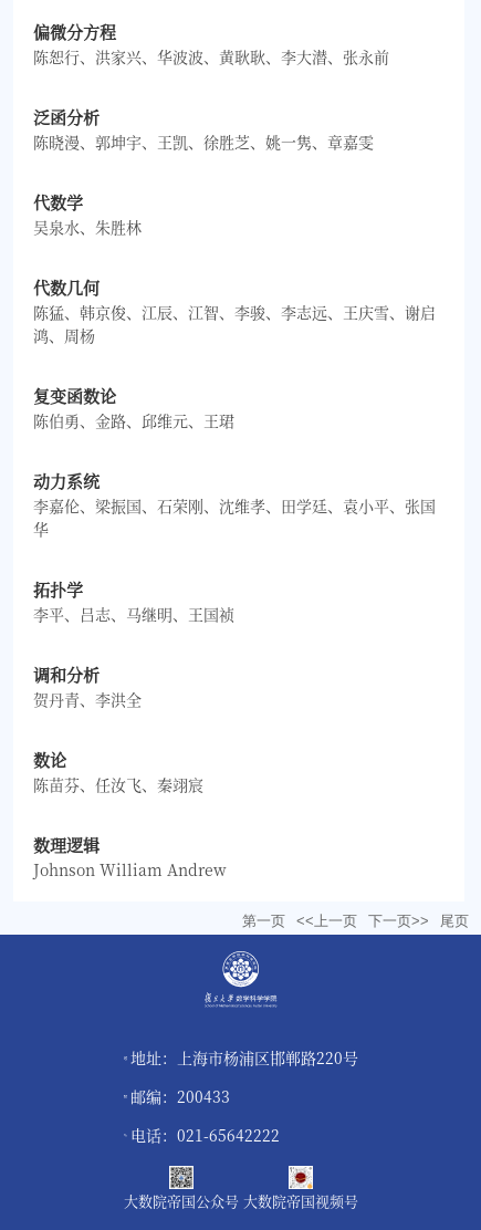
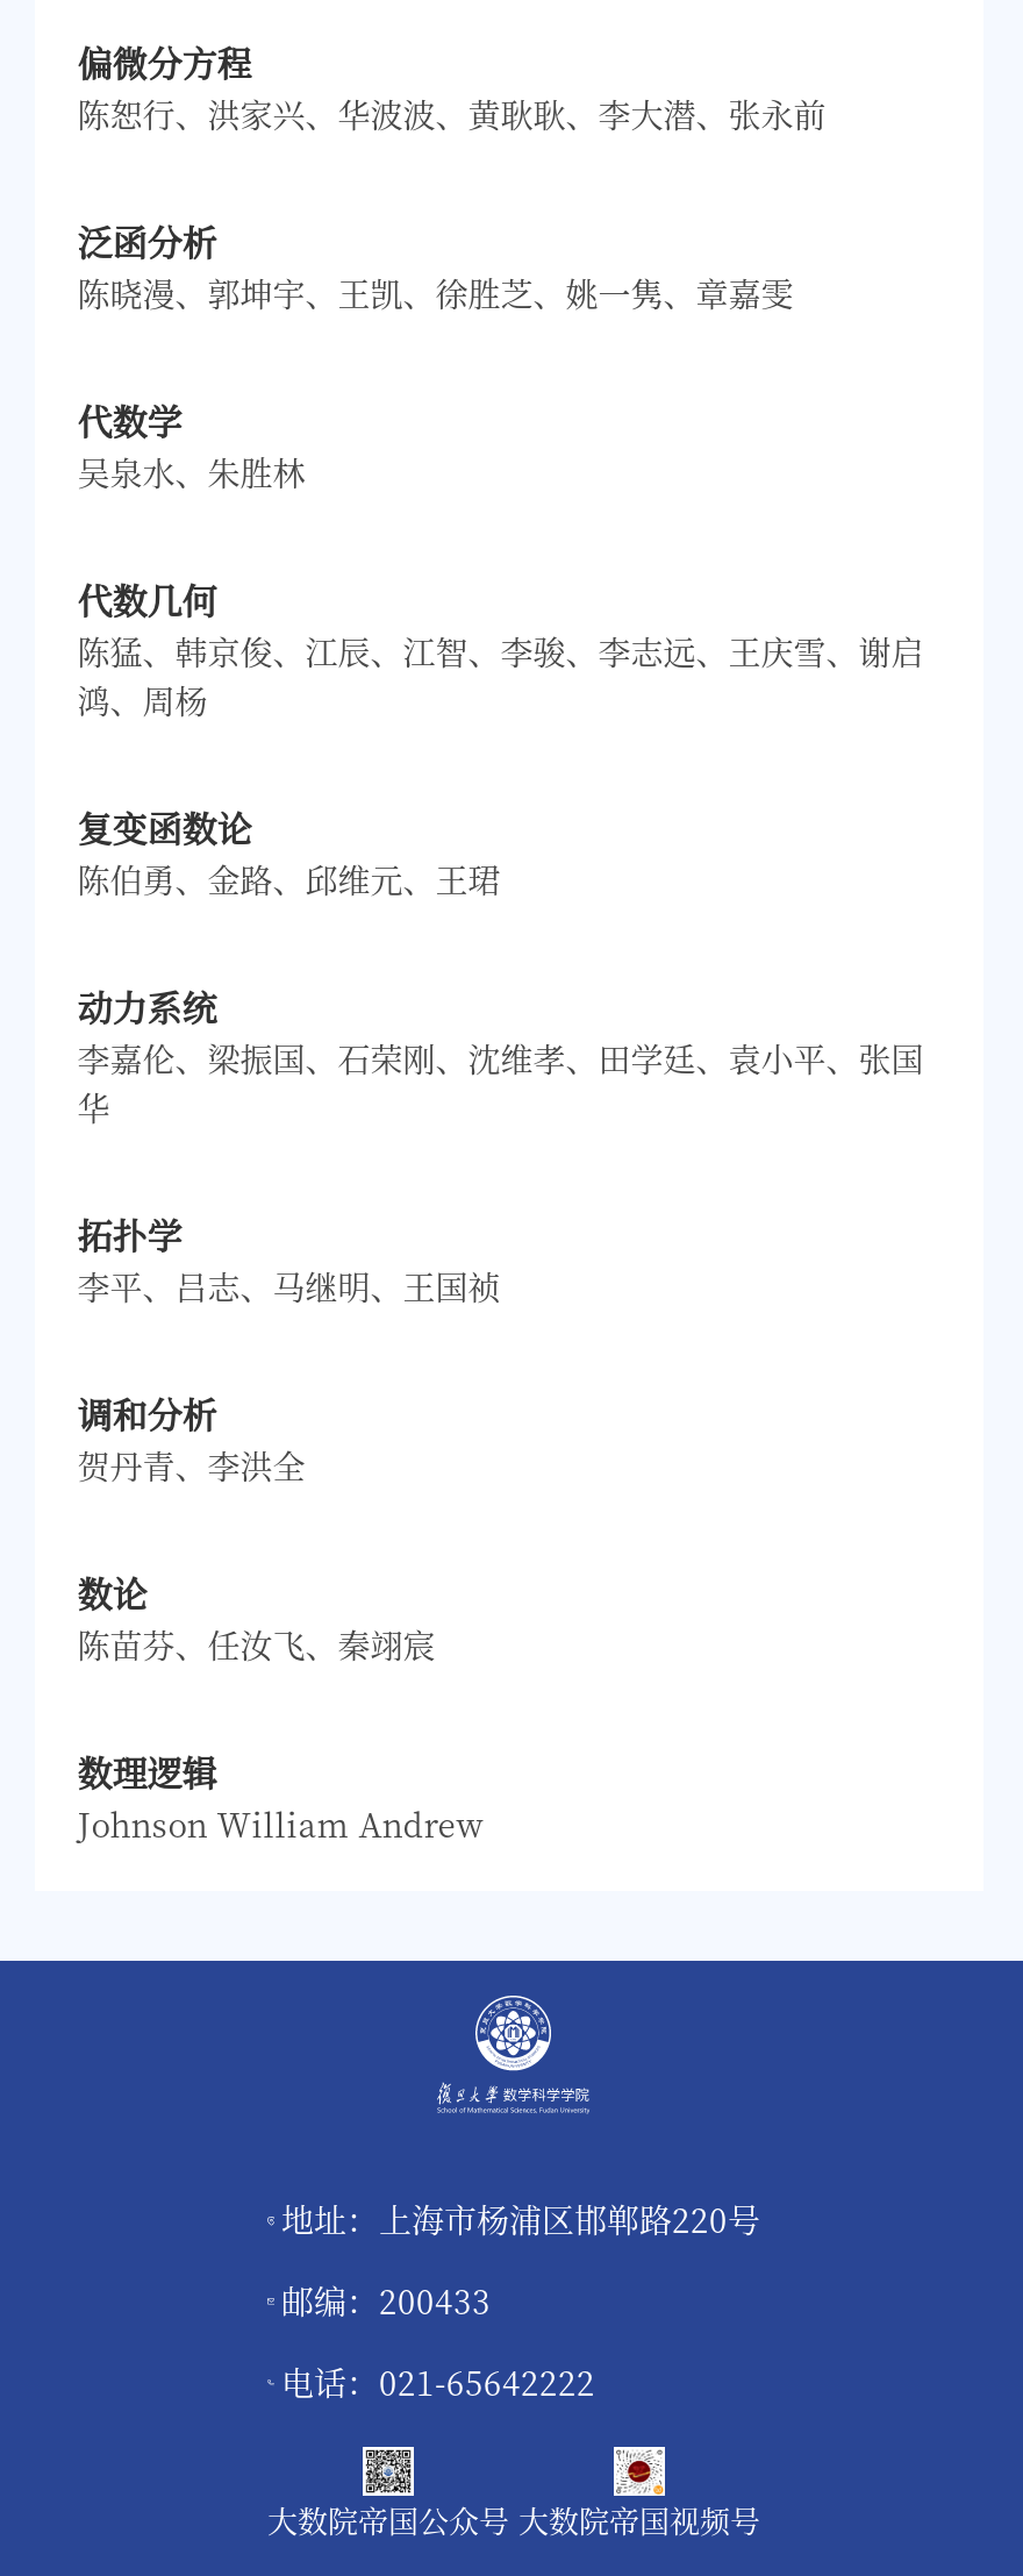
- 第一页
- <<上一页
- 下一页>>
- 尾页
